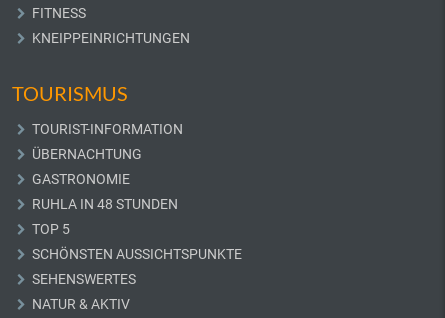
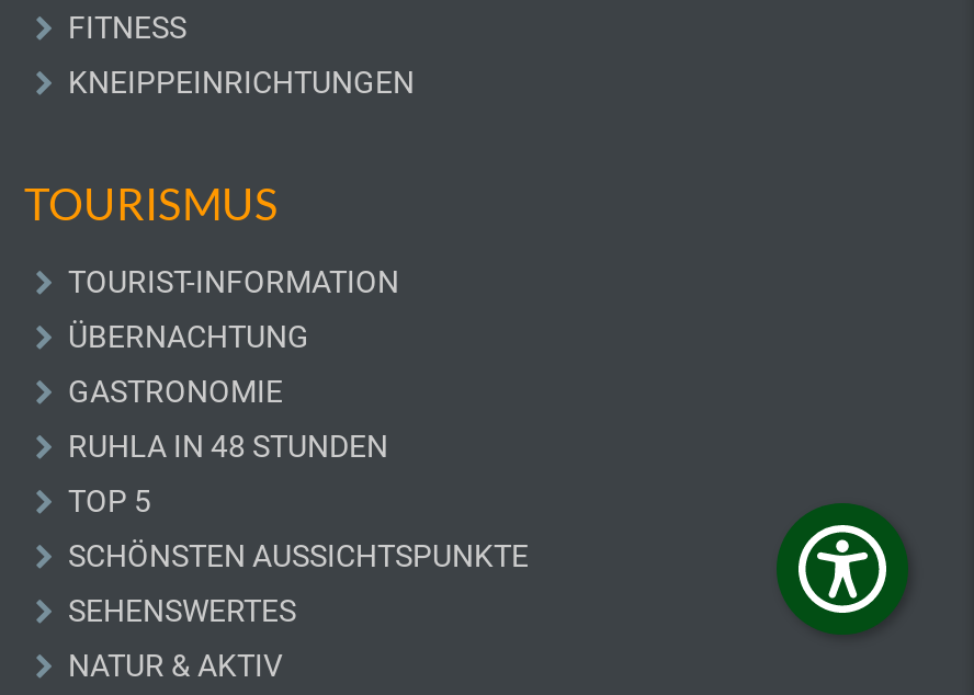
+ [image]
